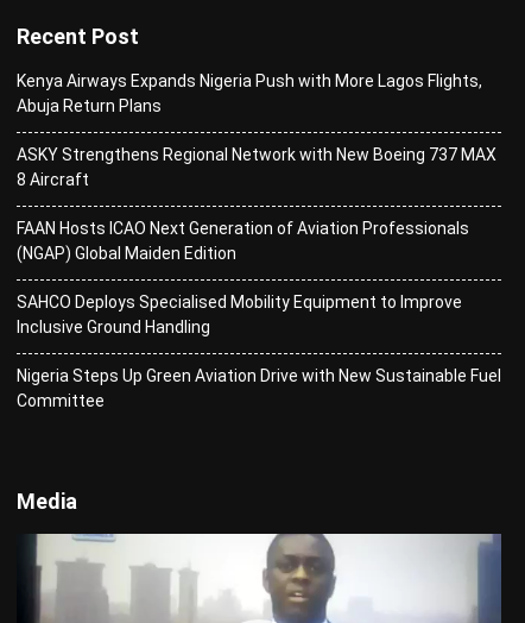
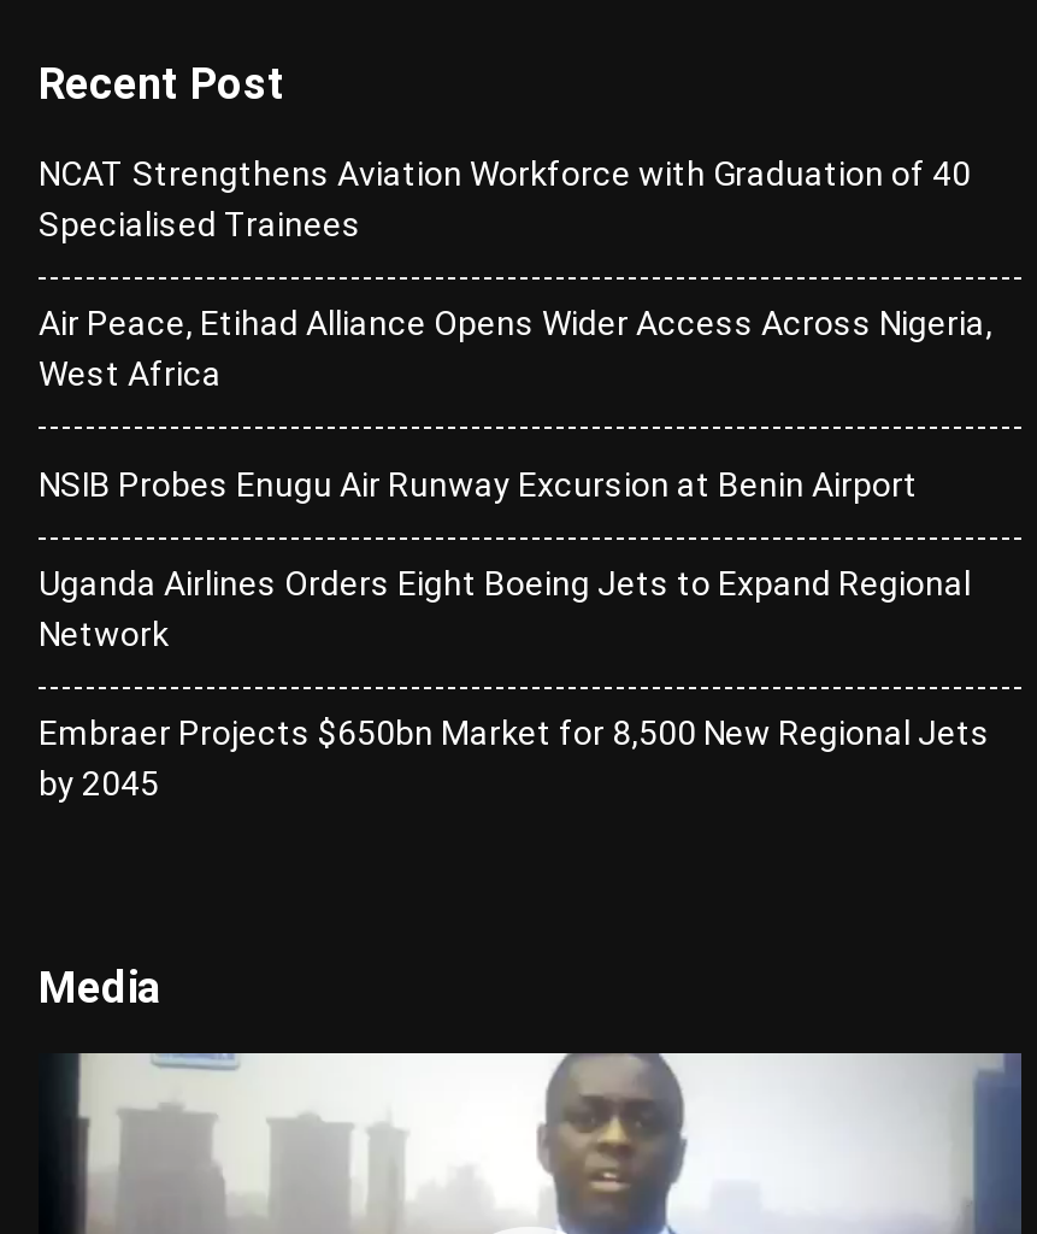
- Kenya Airways Expands Nigeria Push with More Lagos Flights,
- Abuja Return Plans
+ NCAT Strengthens Aviation Workforce with Graduation of 40
+ Specialised Trainees

- ASKY Strengthens Regional Network with New Boeing 737 MAX
- 8 Aircraft
+ Air Peace, Etihad Alliance Opens Wider Access Across Nigeria,
+ West Africa

- FAAN Hosts ICAO Next Generation of Aviation Professionals
- (NGAP) Global Maiden Edition
+ NSIB Probes Enugu Air Runway Excursion at Benin Airport

- SAHCO Deploys Specialised Mobility Equipment to Improve
- Inclusive Ground Handling
+ Uganda Airlines Orders Eight Boeing Jets to Expand Regional
+ Network

- Nigeria Steps Up Green Aviation Drive with New Sustainable Fuel
- Committee
+ Embraer Projects $650bn Market for 8,500 New Regional Jets
+ by 2045
